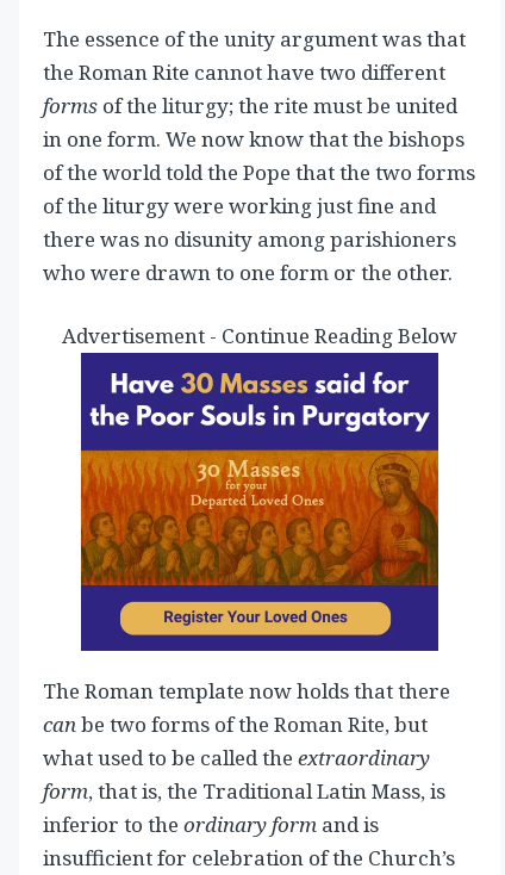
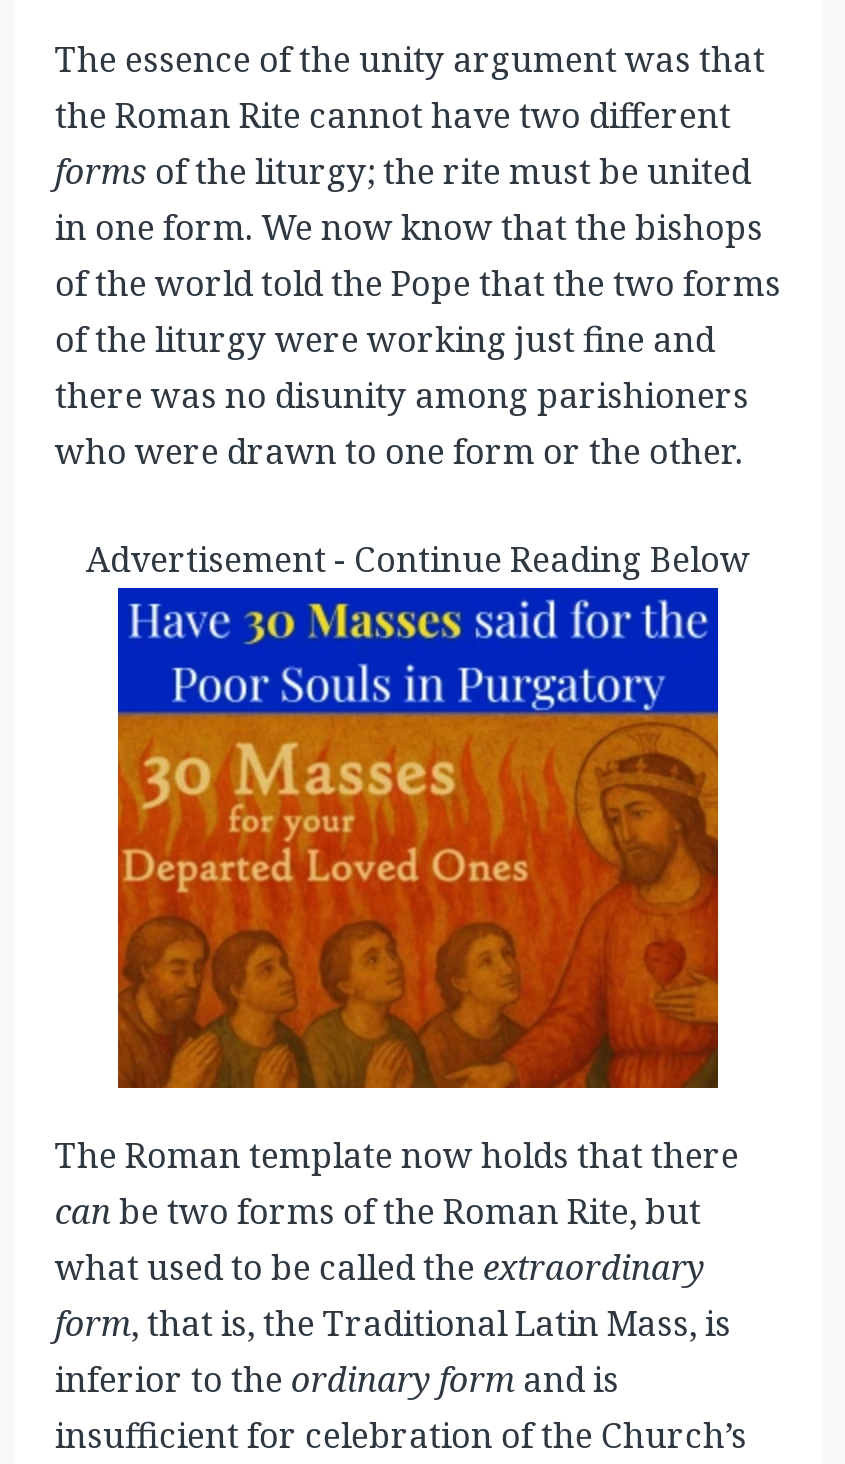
- [image]
+ [image]
